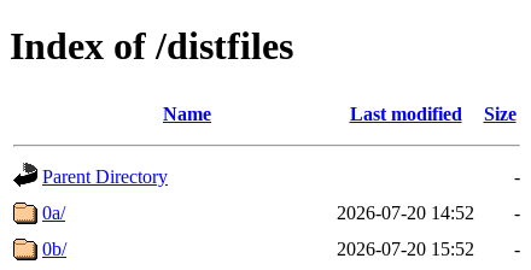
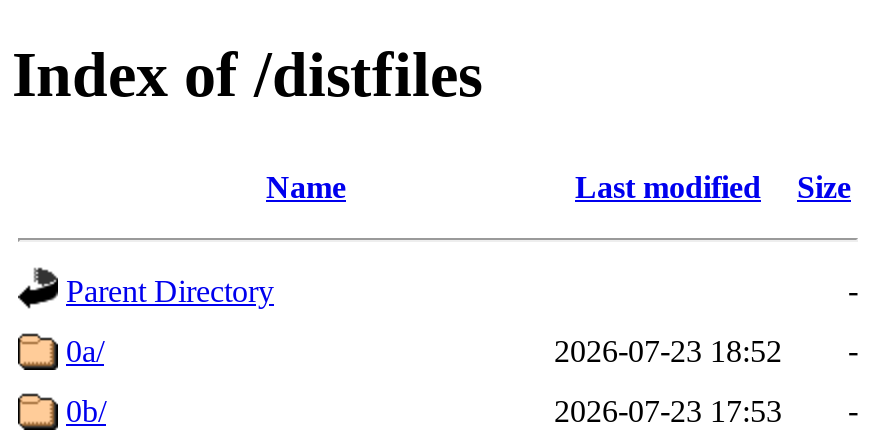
- 2026-07-20 14:52
+ 2026-07-23 18:52

- 2026-07-20 15:52
+ 2026-07-23 17:53
